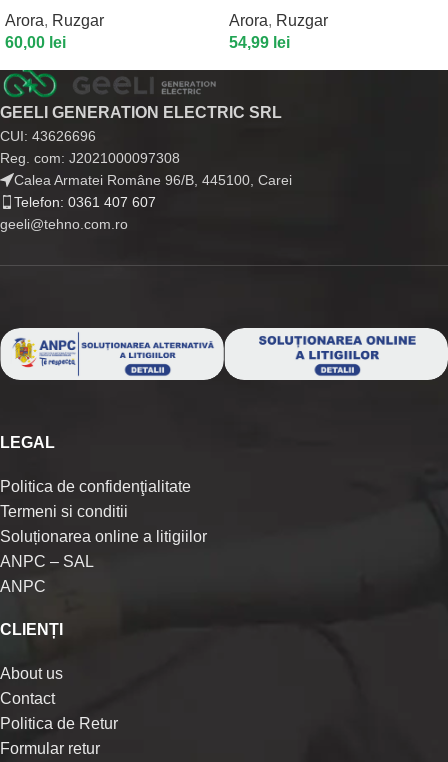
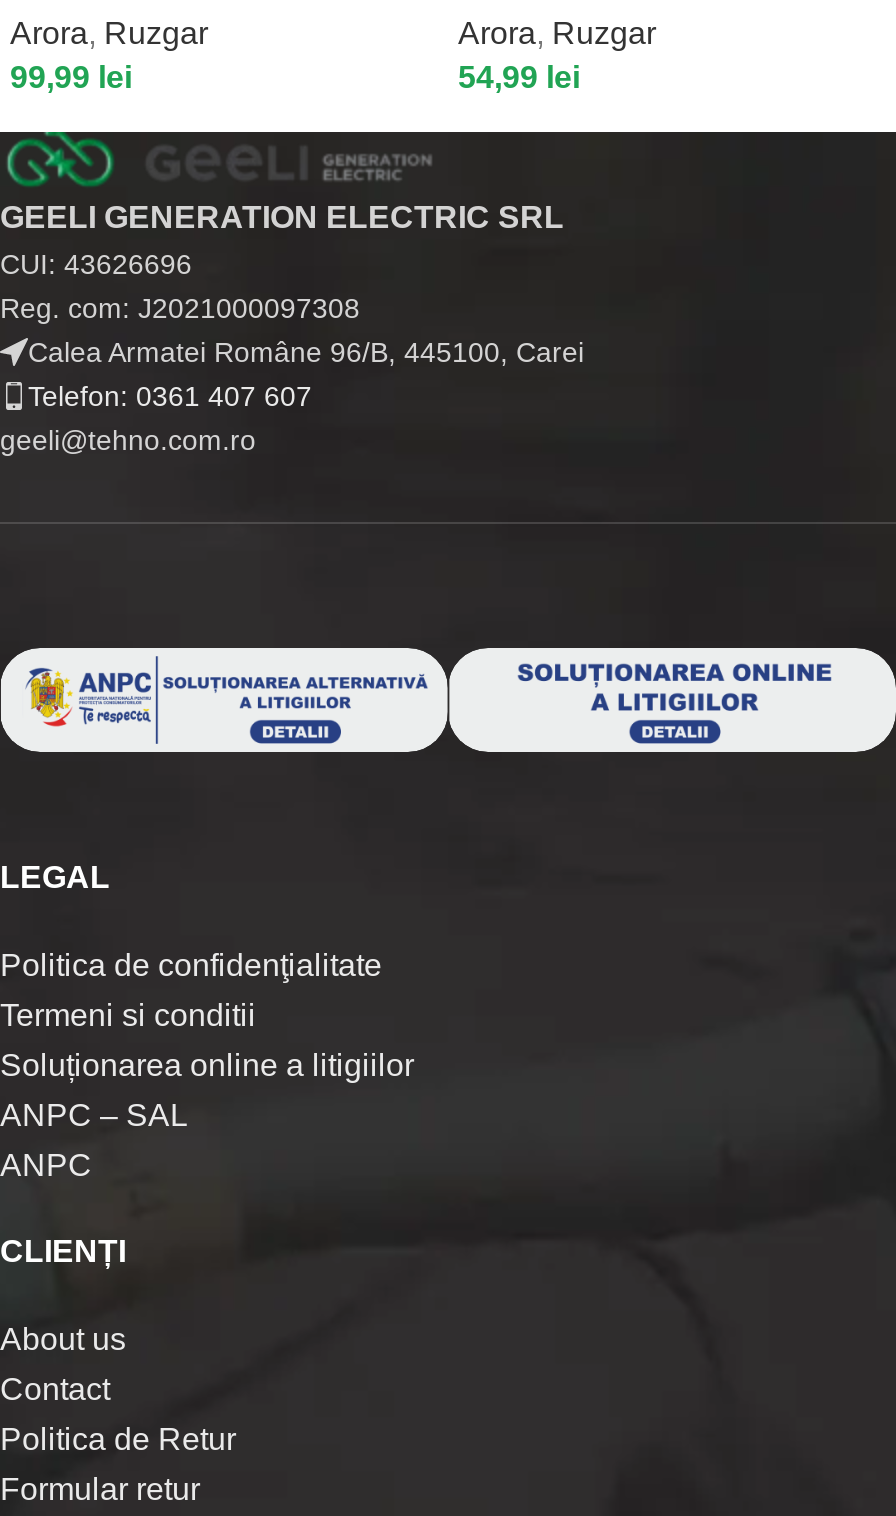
- 60,00 lei
+ 99,99 lei
